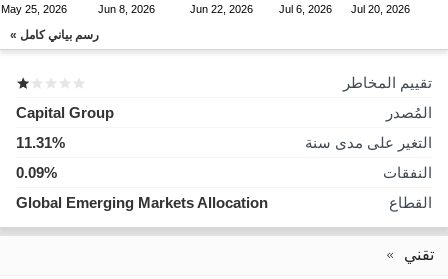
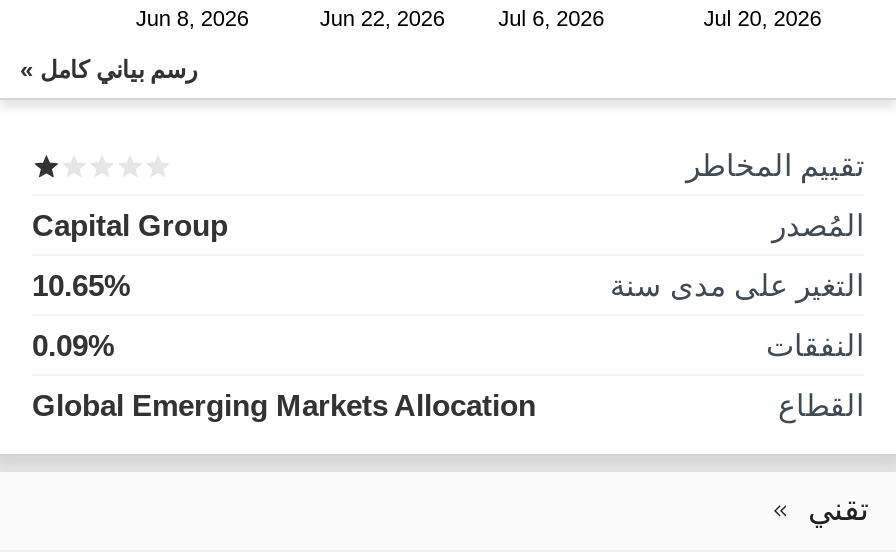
- May 25, 2026

- 11.31%
+ 10.65%
